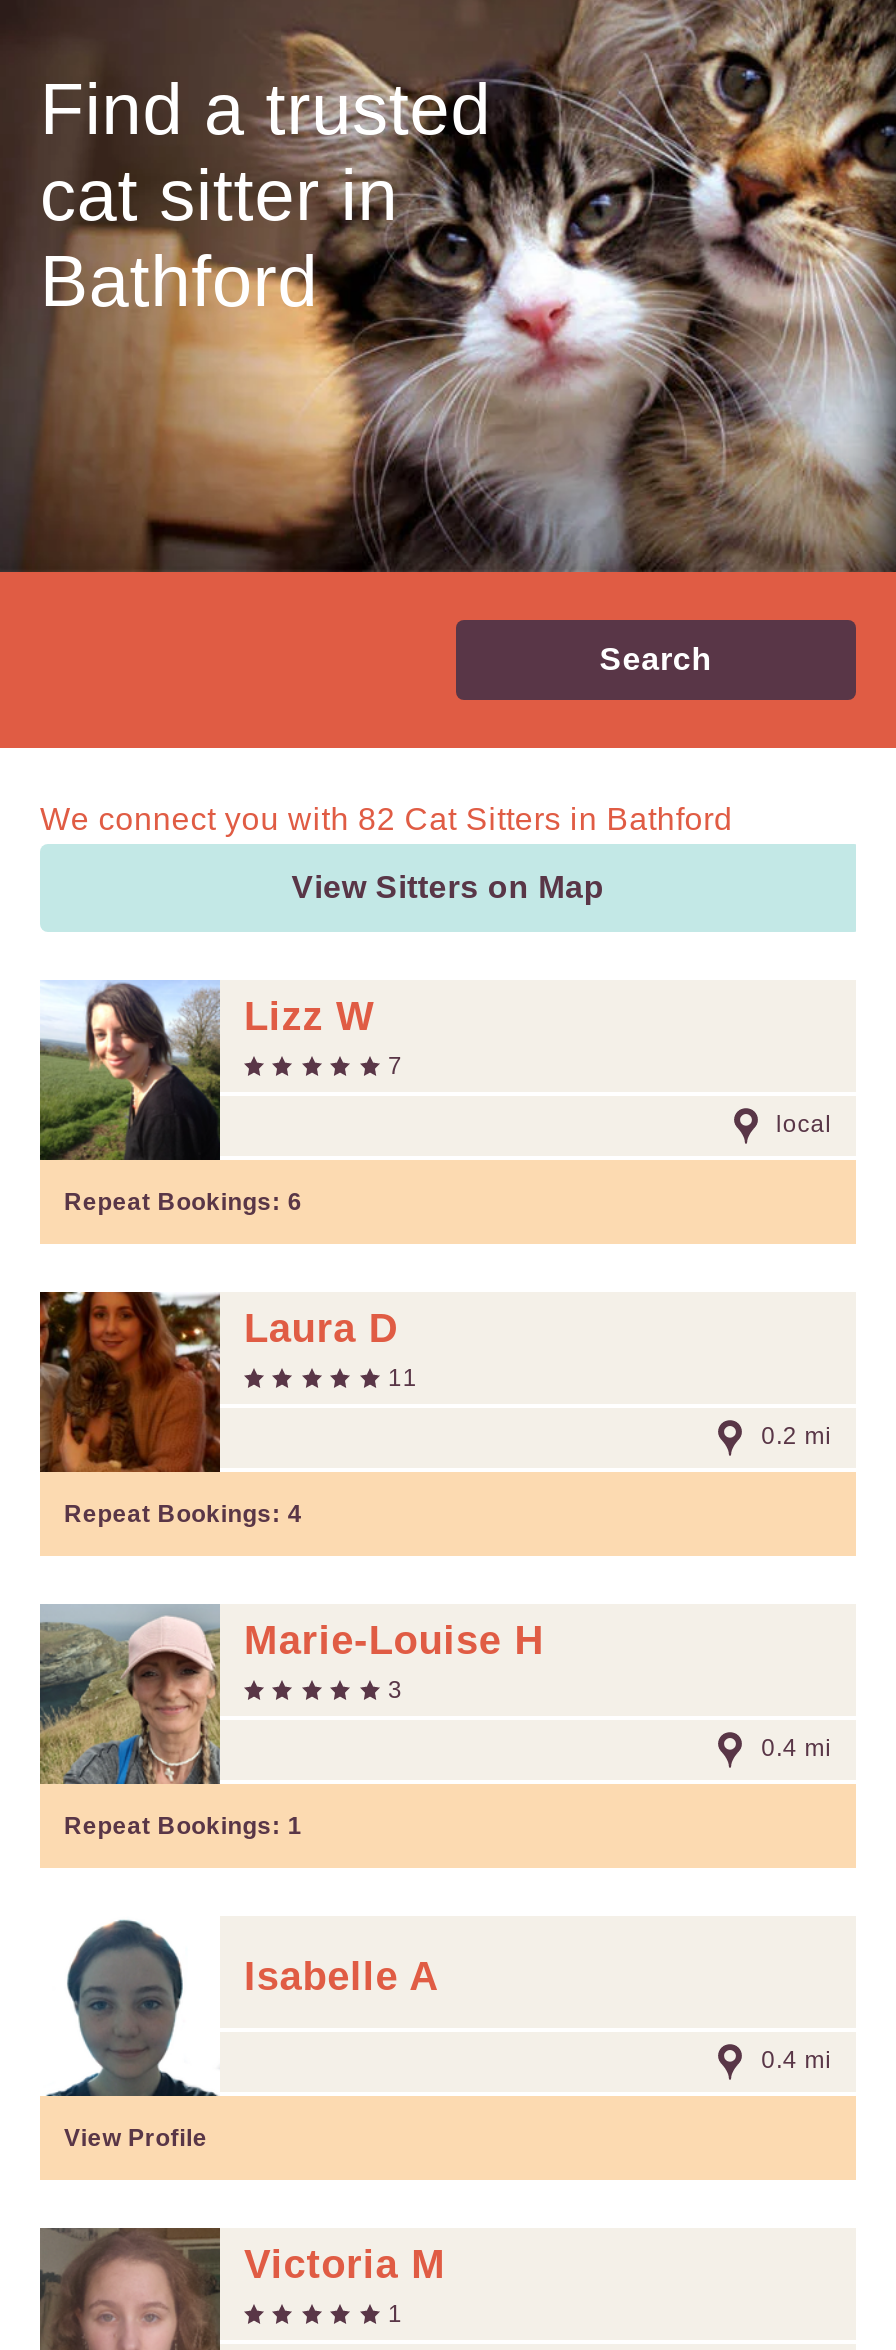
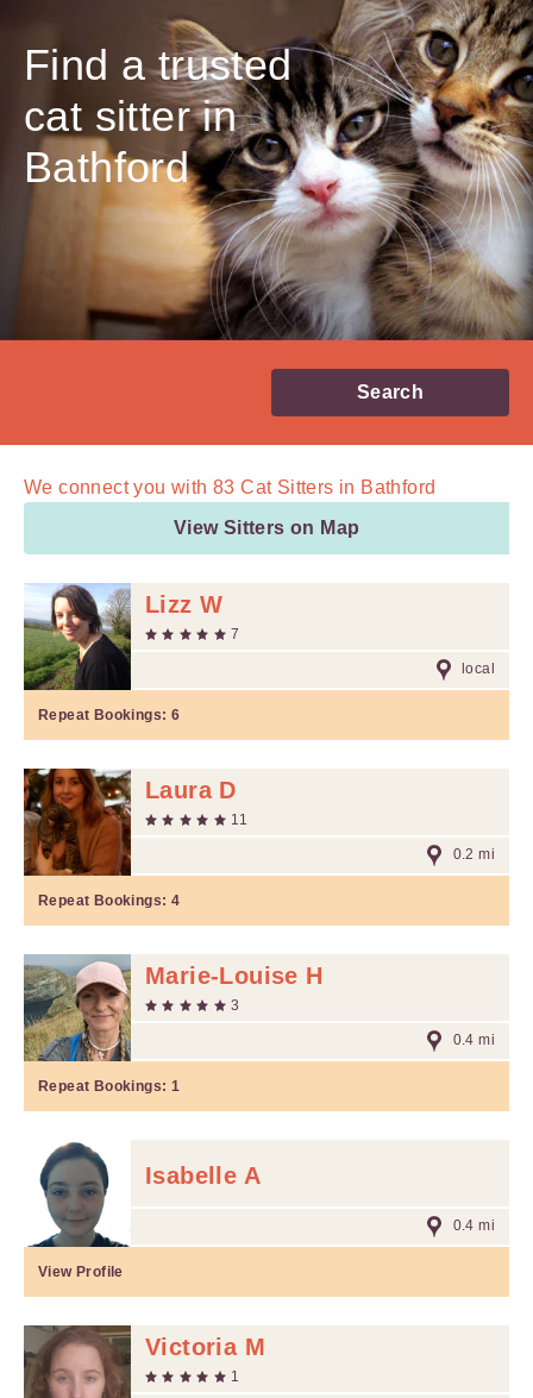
- We connect you with 82 Cat Sitters in Bathford
+ We connect you with 83 Cat Sitters in Bathford
